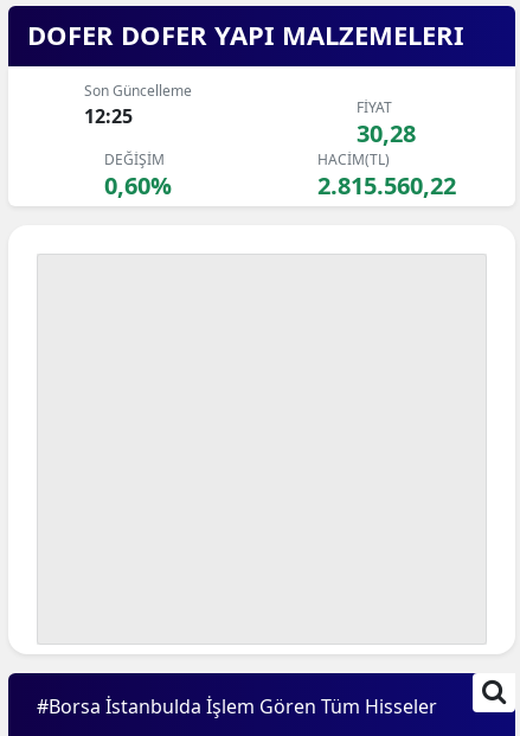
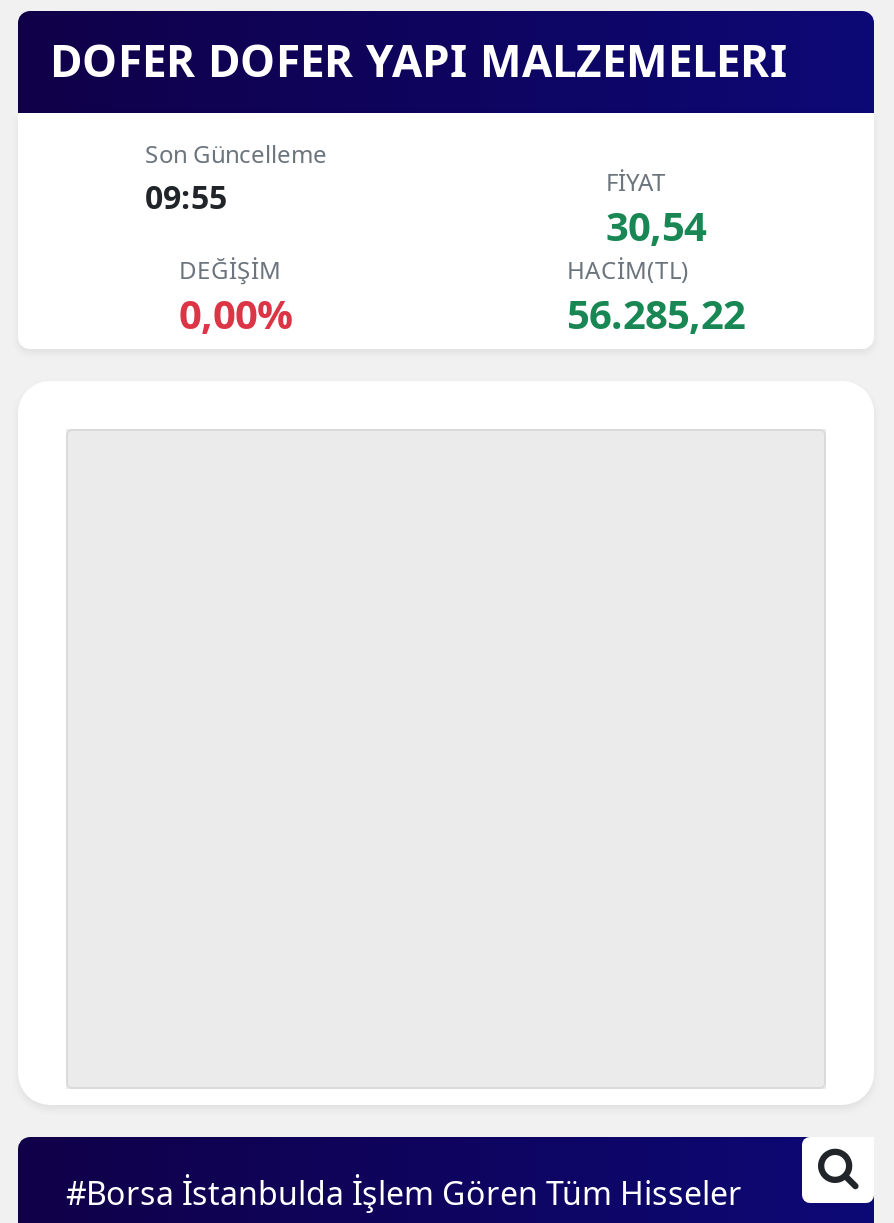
- 12:25
+ 09:55

- 30,28
+ 30,54

- 0,60%
+ 0,00%

- 2.815.560,22
+ 56.285,22
